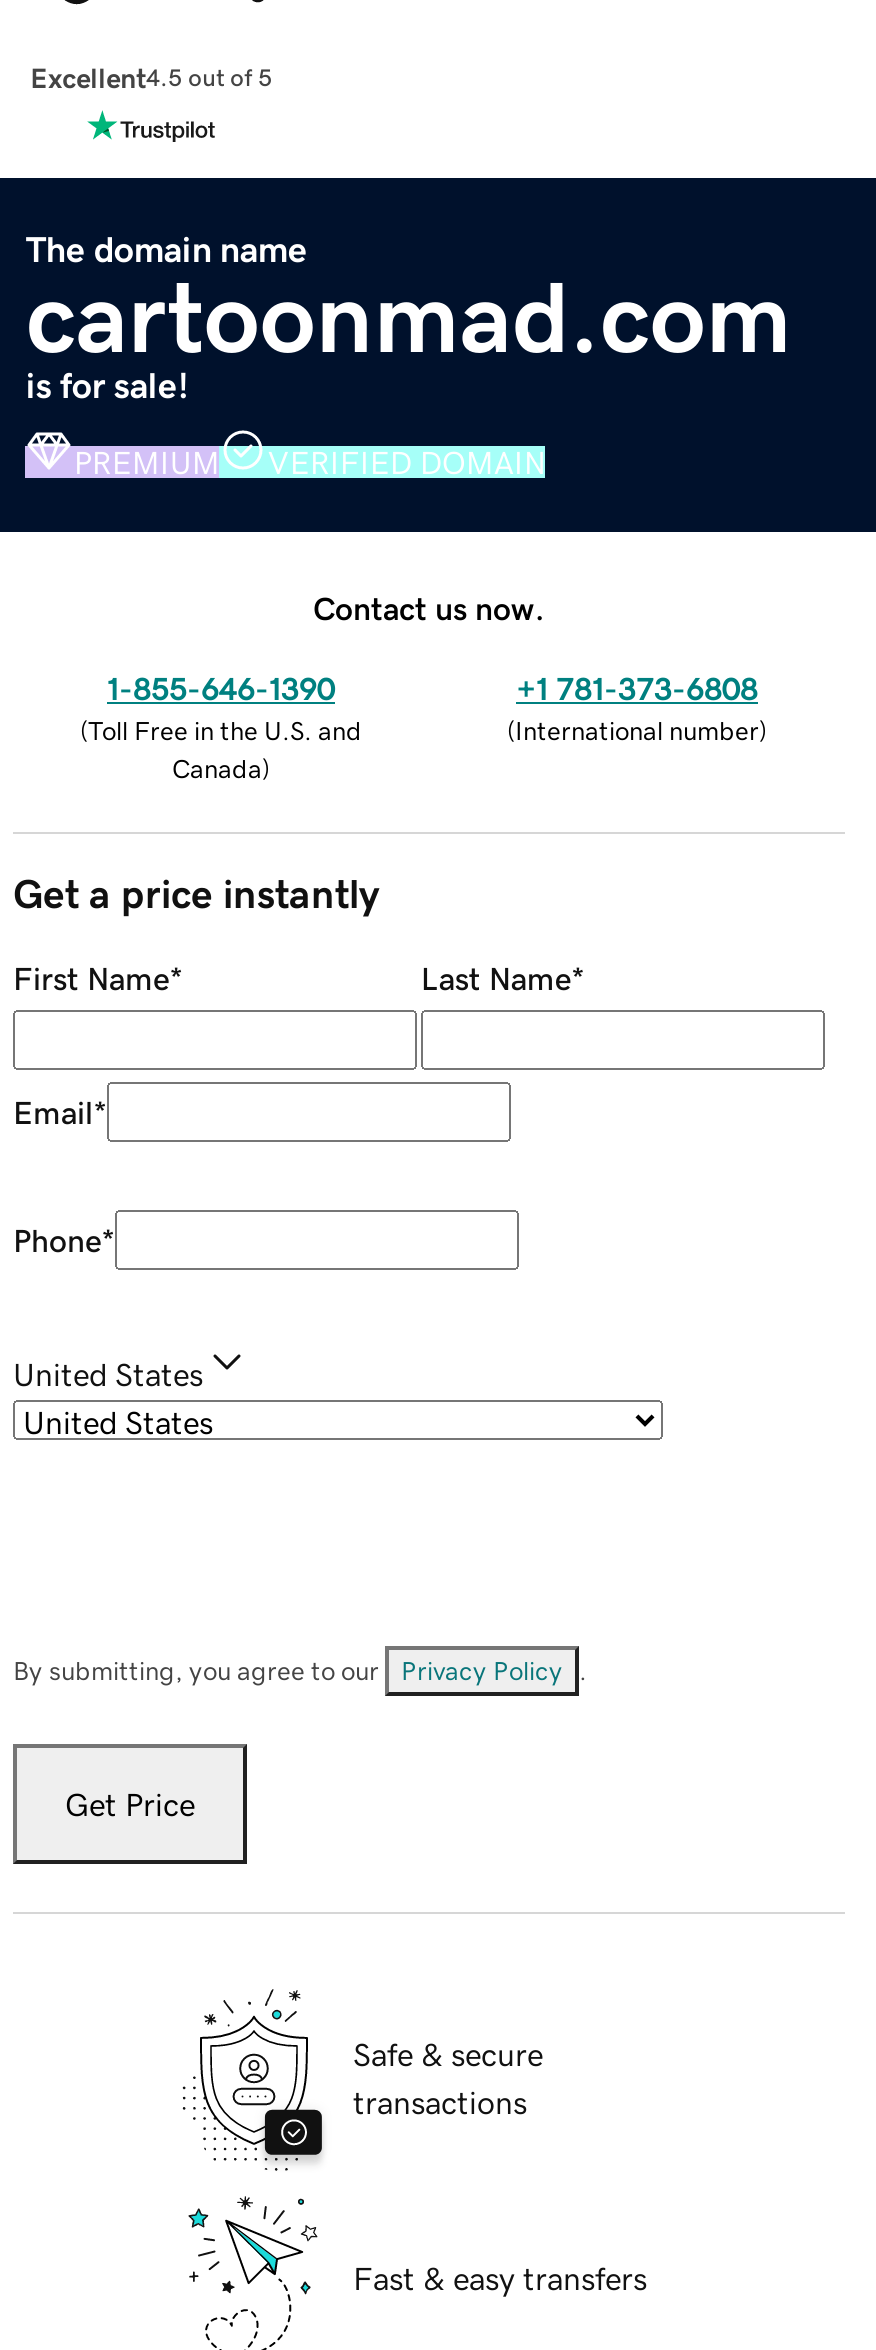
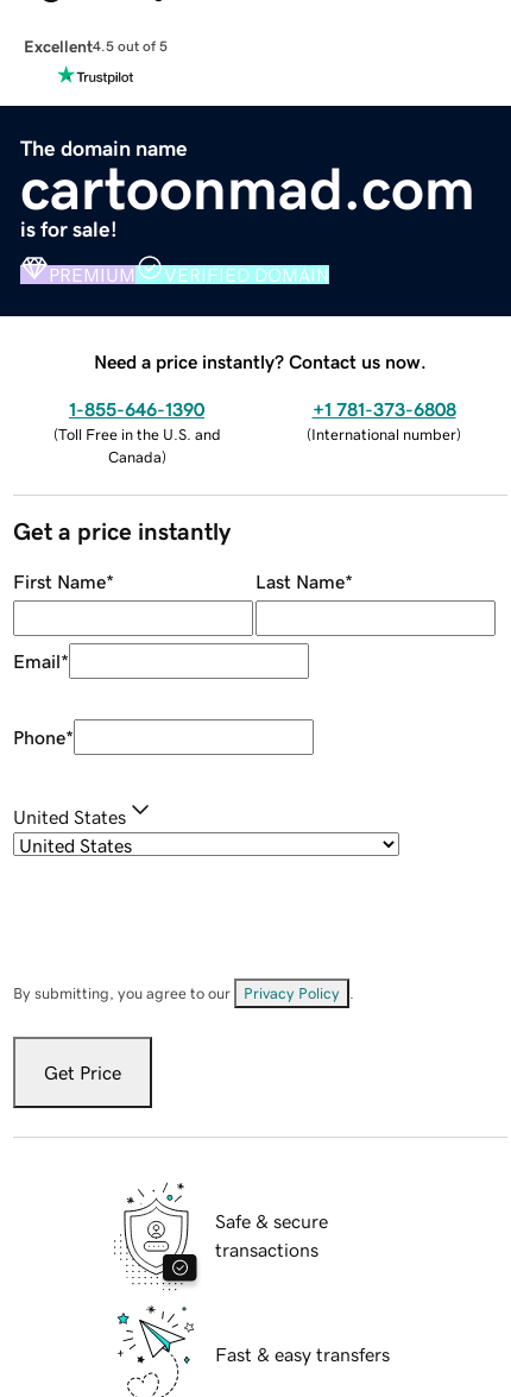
- Contact us now.
+ Need a price instantly? Contact us now.
